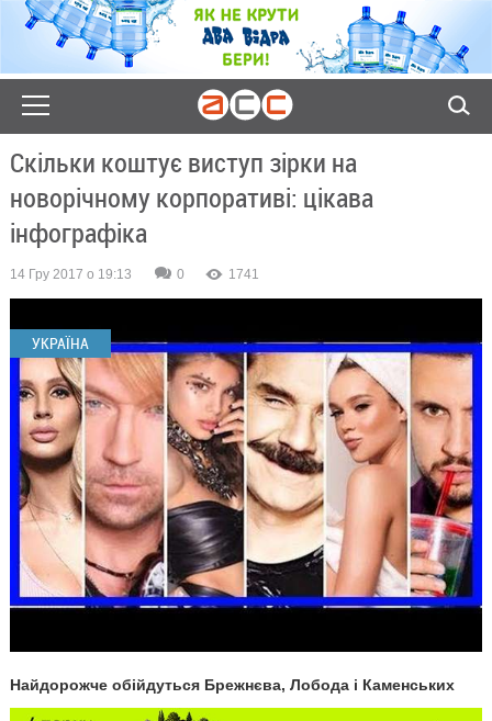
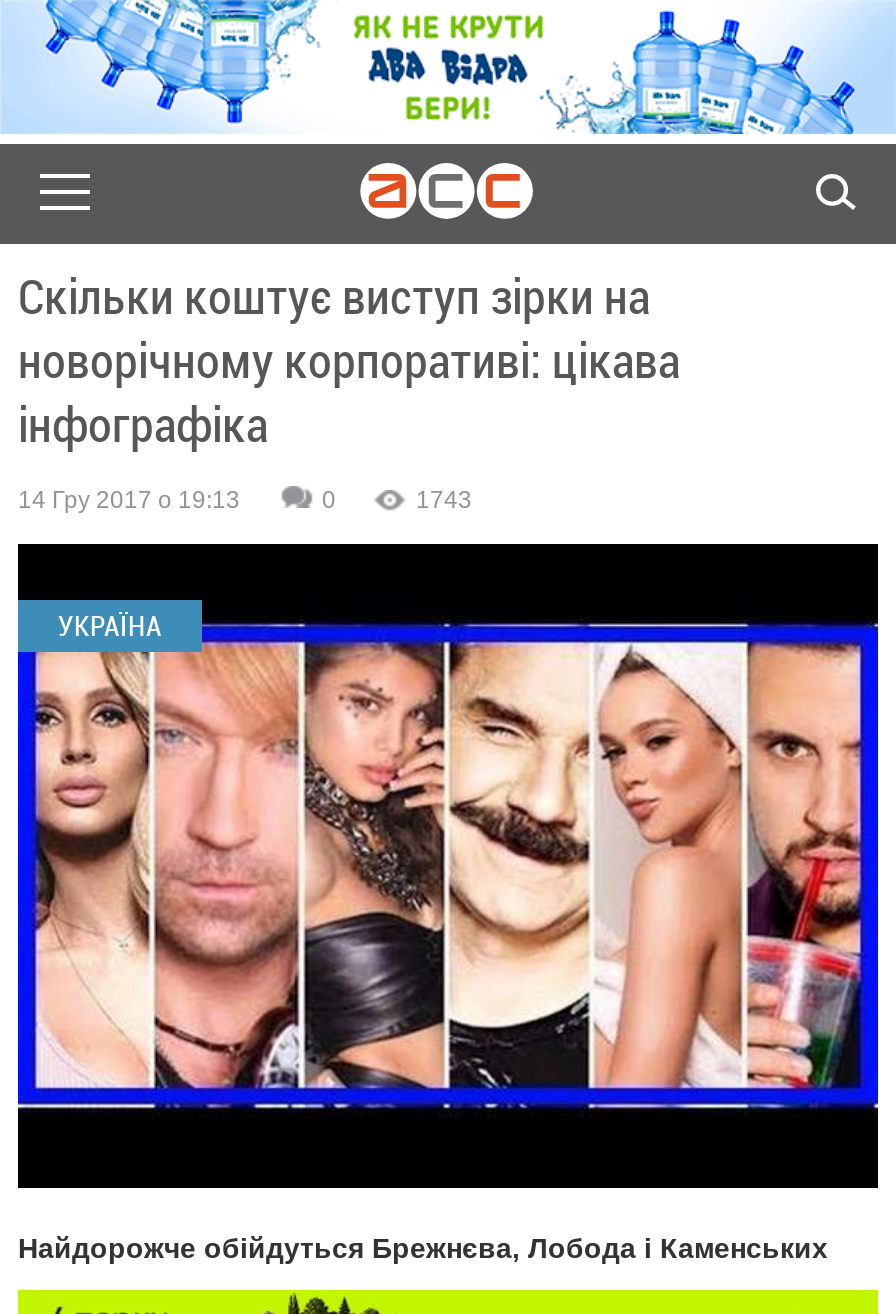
- 1741
+ 1743
